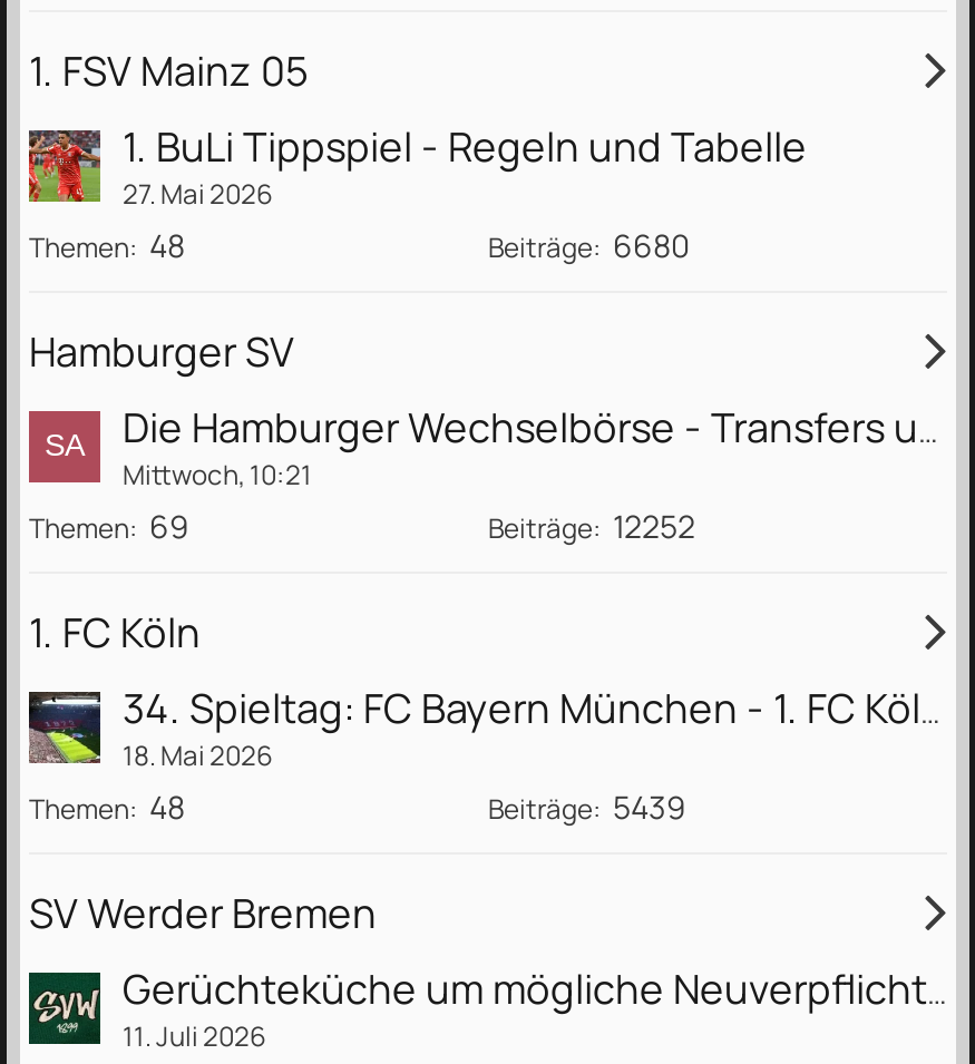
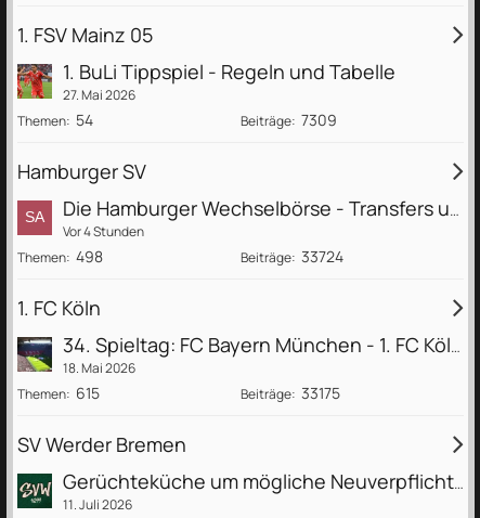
- Themen 48
+ Themen 54

- Beiträge 6680
+ Beiträge 7309

- Mittwoch, 10:21
+ Vor 4 Stunden

- Themen 69
+ Themen 498

- Beiträge 12252
+ Beiträge 33724

- Themen 48
+ Themen 615

- Beiträge 5439
+ Beiträge 33175
